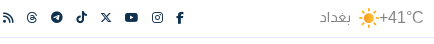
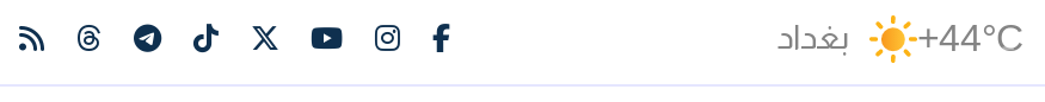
- +41°C بغداد
+ +44°C بغداد
